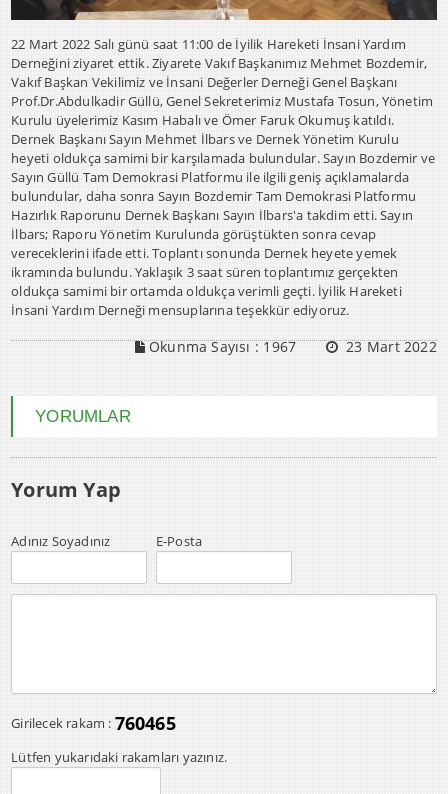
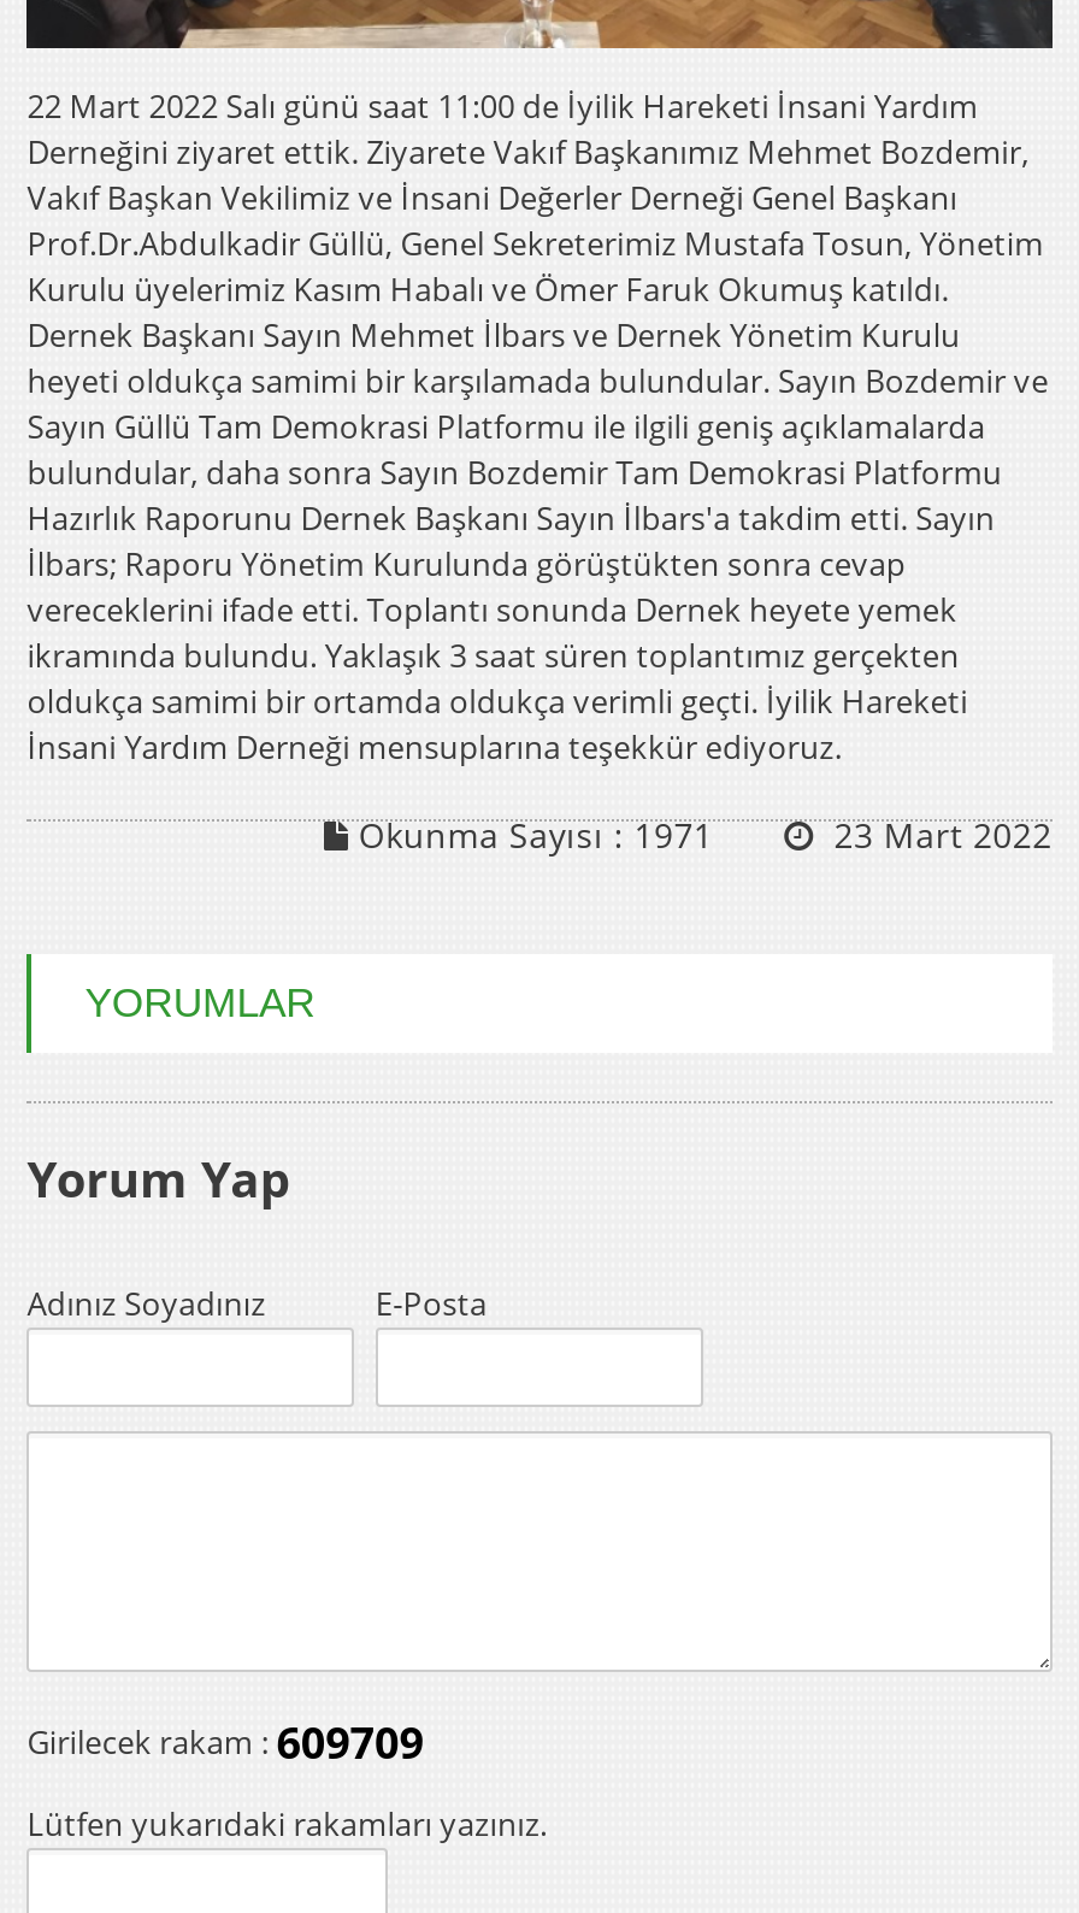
- Okunma Sayısı :1967
+ Okunma Sayısı :1971

- Girilecek rakam : 760465
+ Girilecek rakam : 609709
